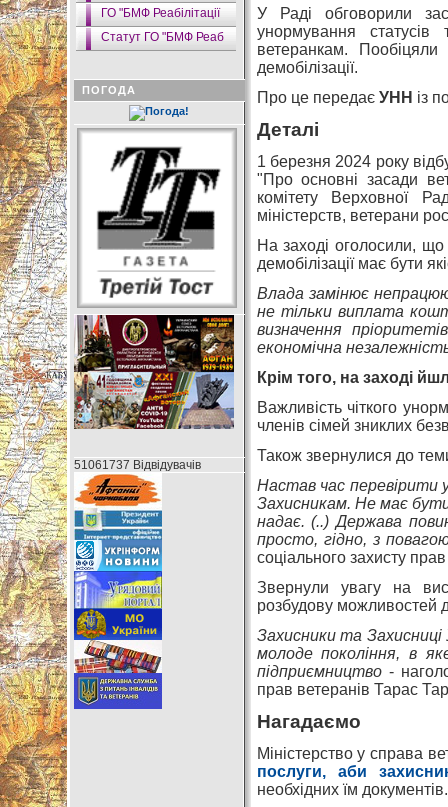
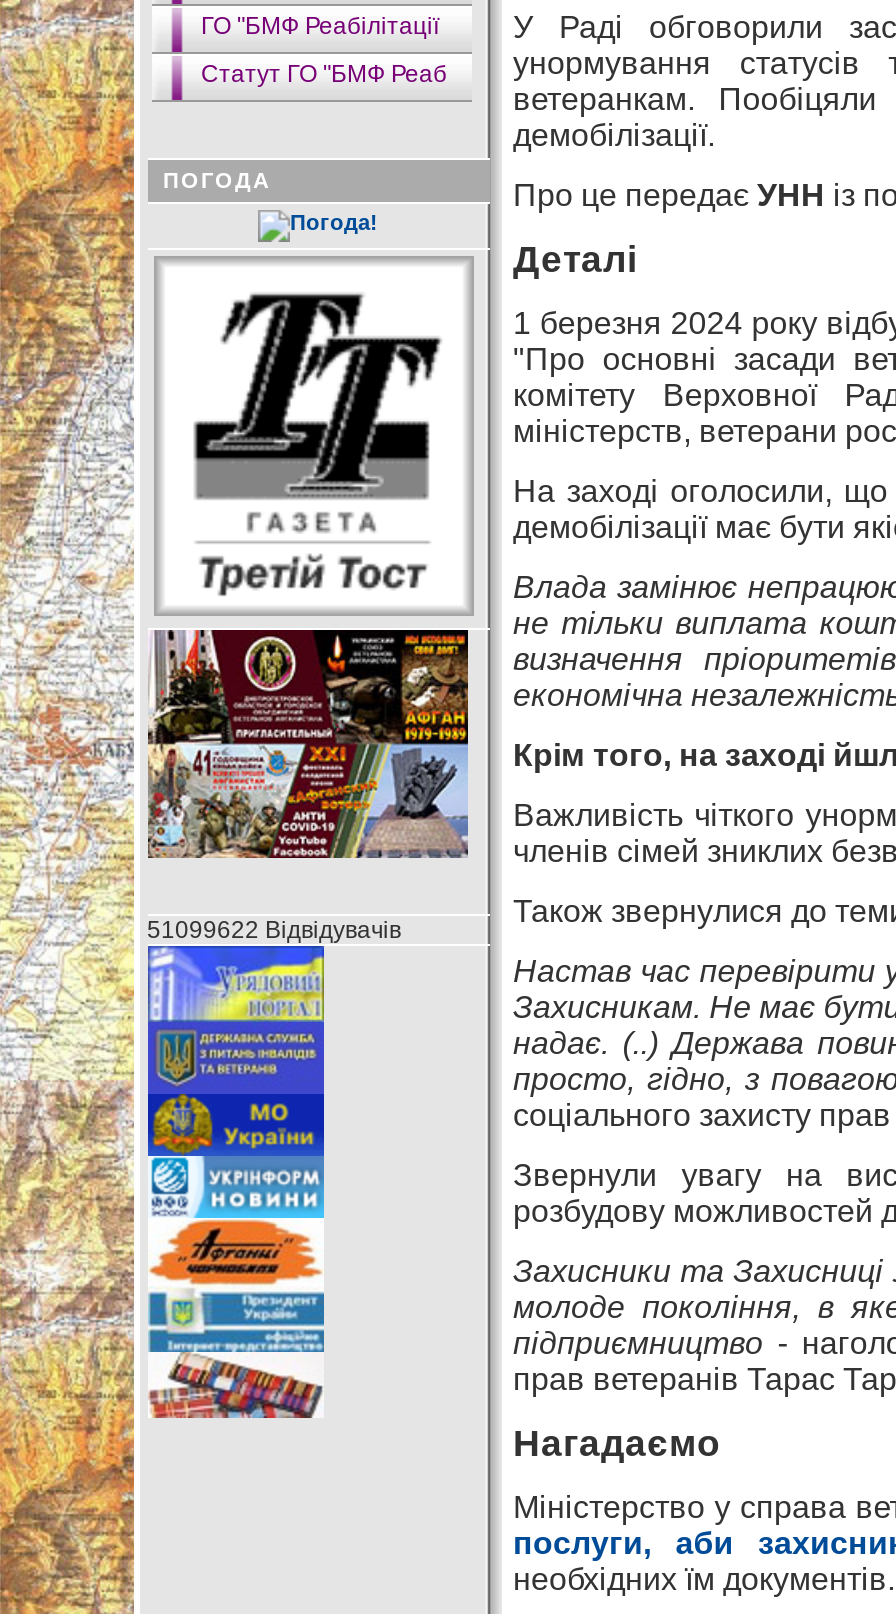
- 51061737 Відвідувачів
+ 51099622 Відвідувачів

- [image]
+ [image]
